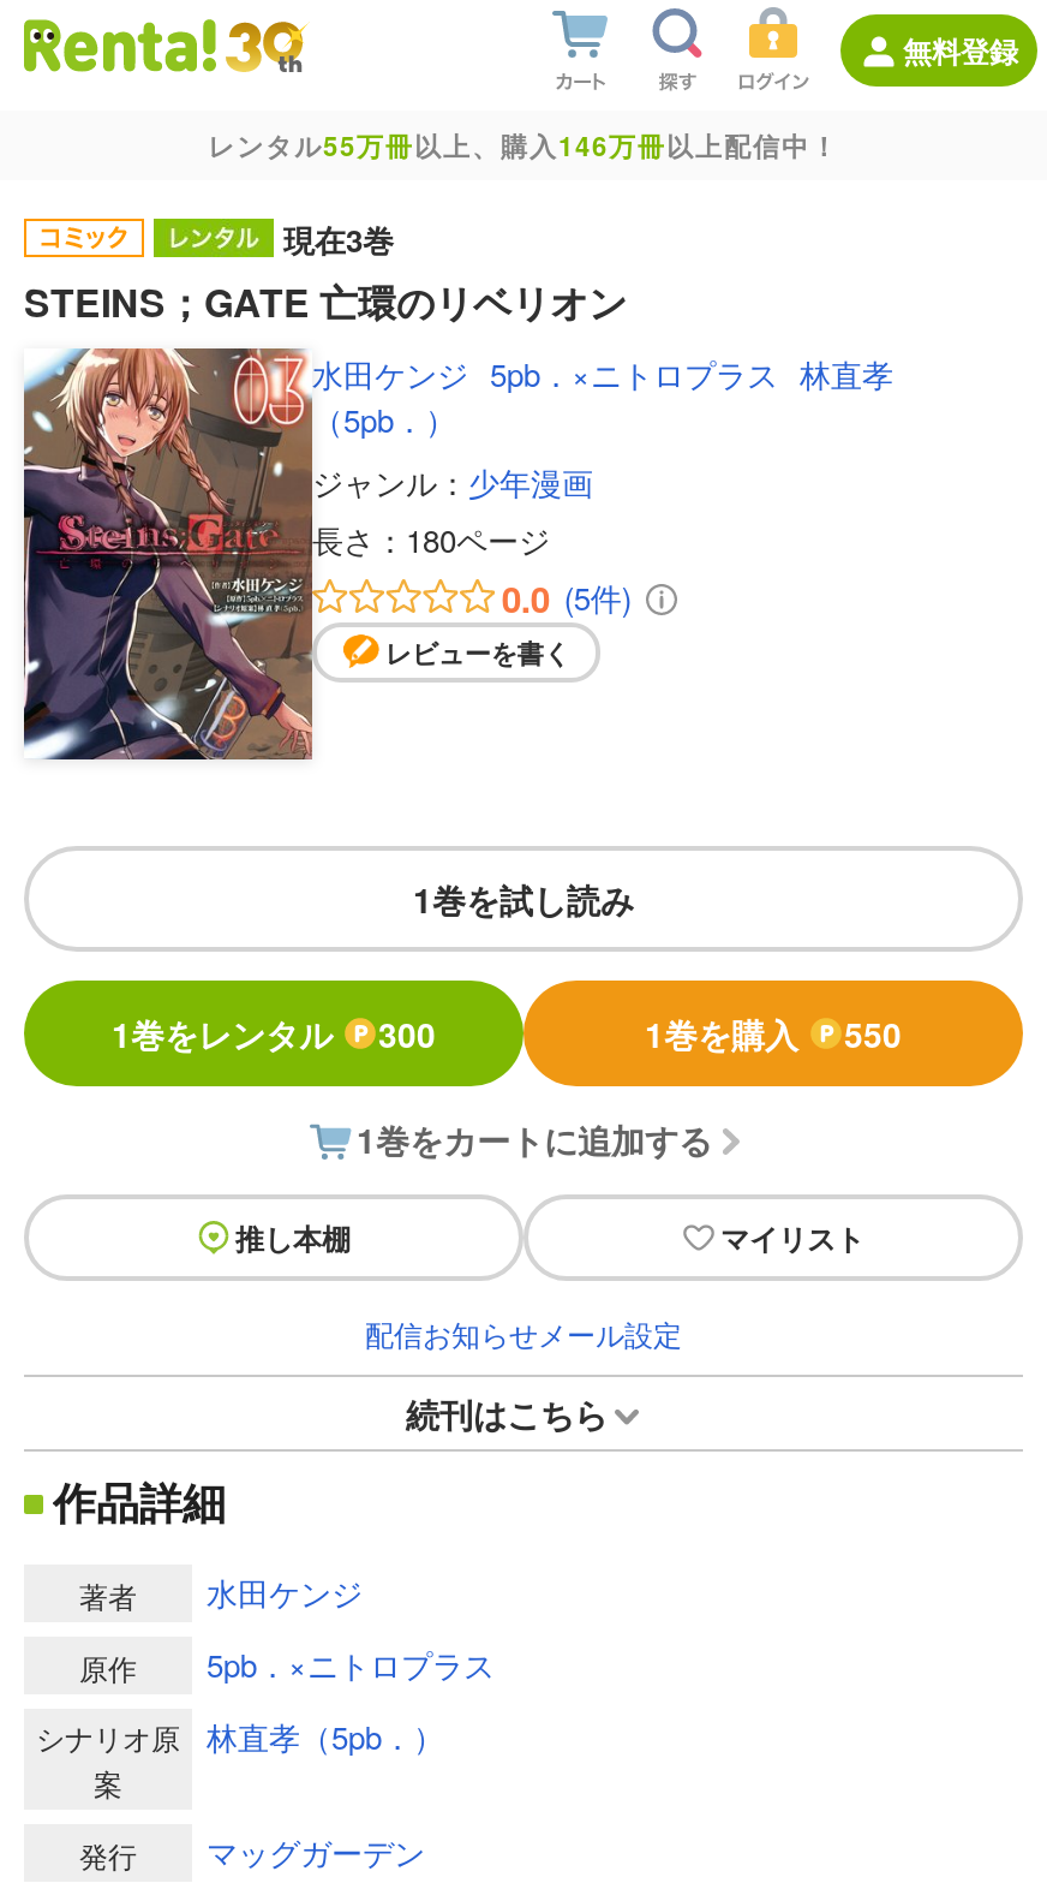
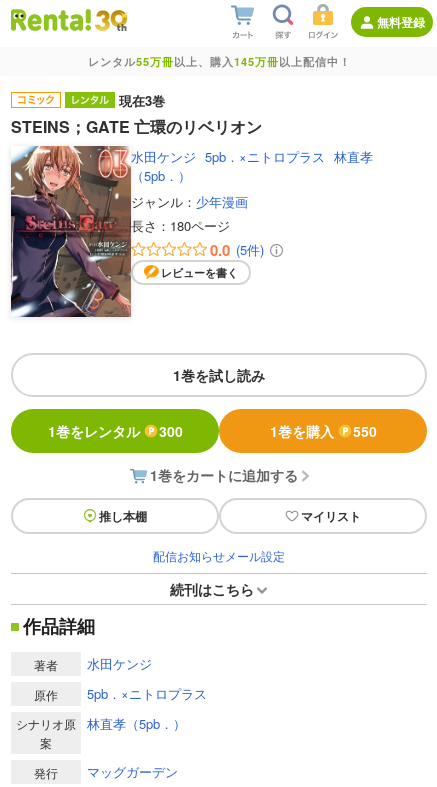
- レンタル55万冊以上、購入146万冊以上配信中！
+ レンタル55万冊以上、購入145万冊以上配信中！
